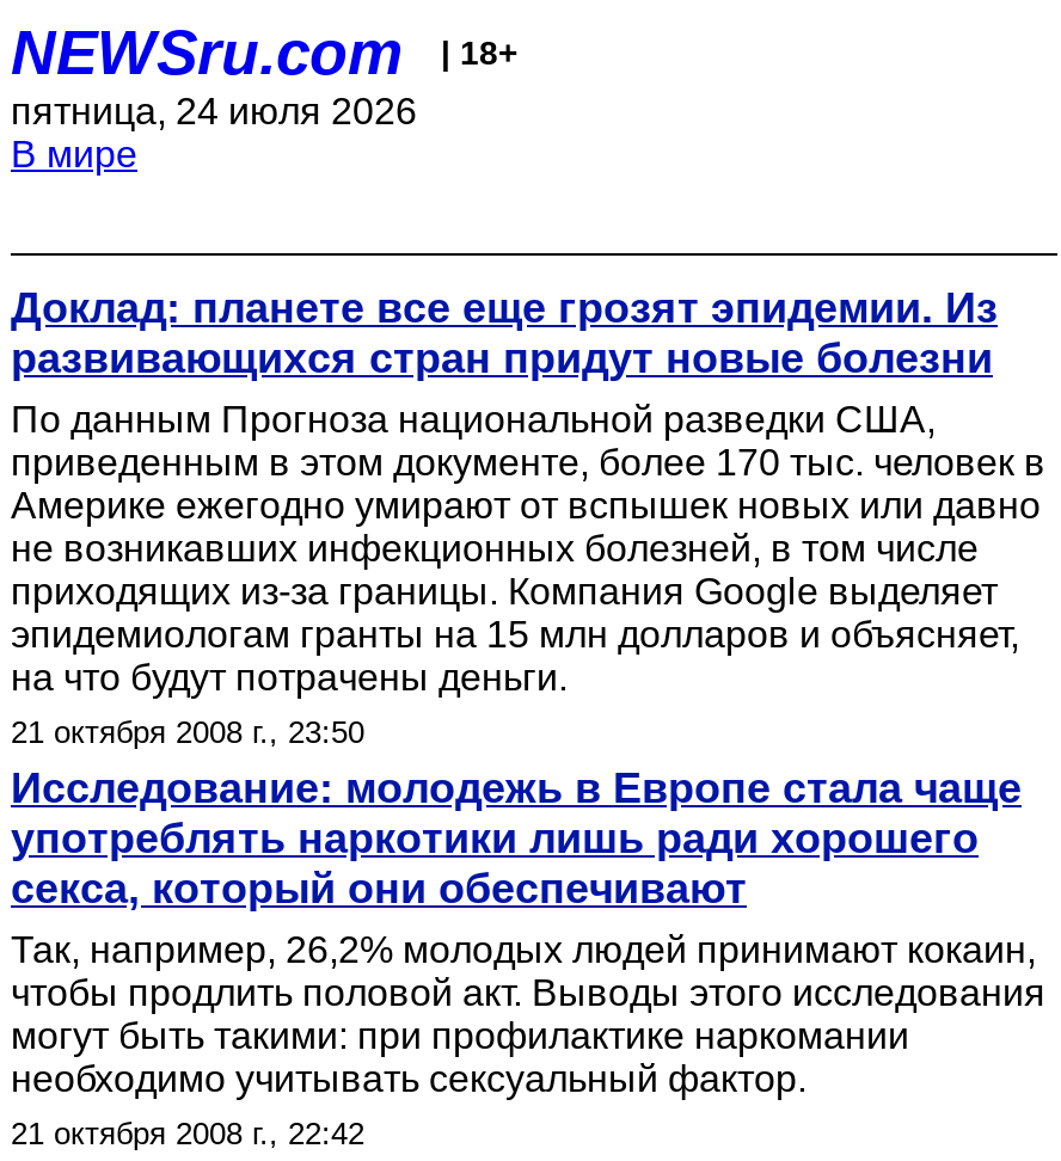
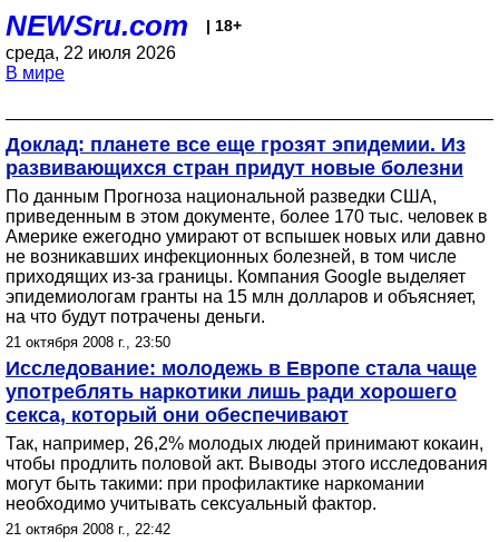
- пятница, 24 июля 2026
+ среда, 22 июля 2026
